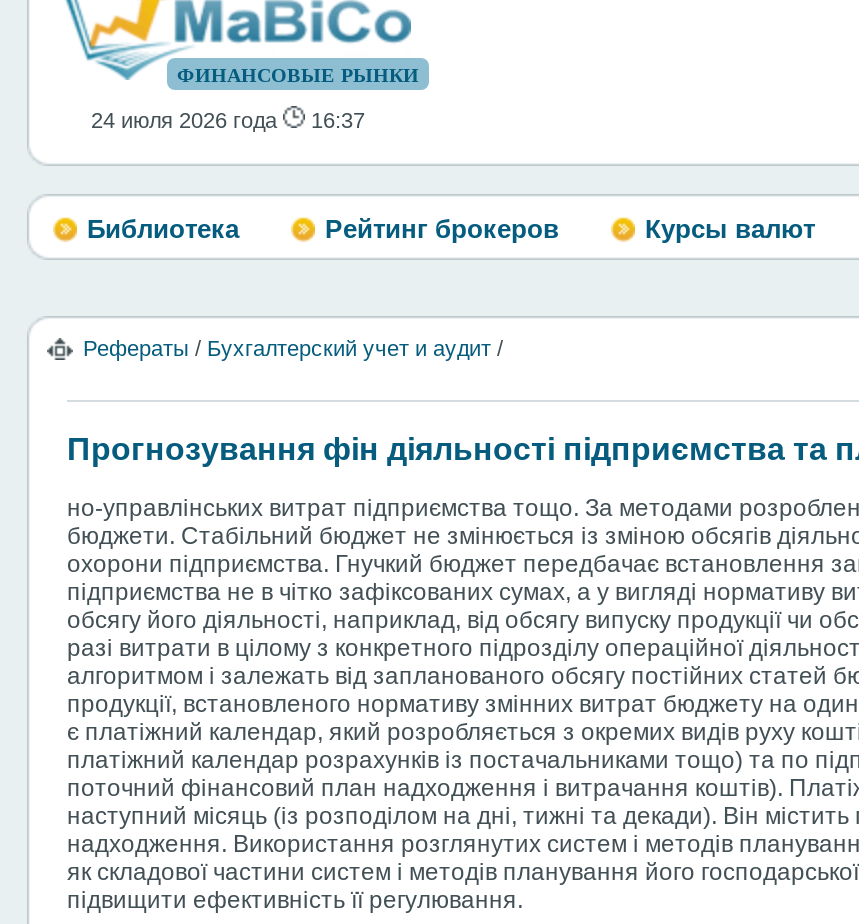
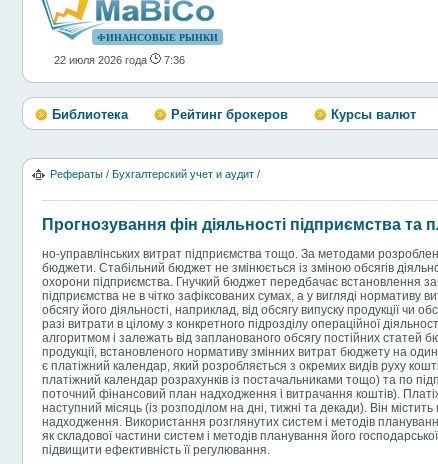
- 24 июля 2026 года
+ 22 июля 2026 года

- 16:37
+ 7:36
